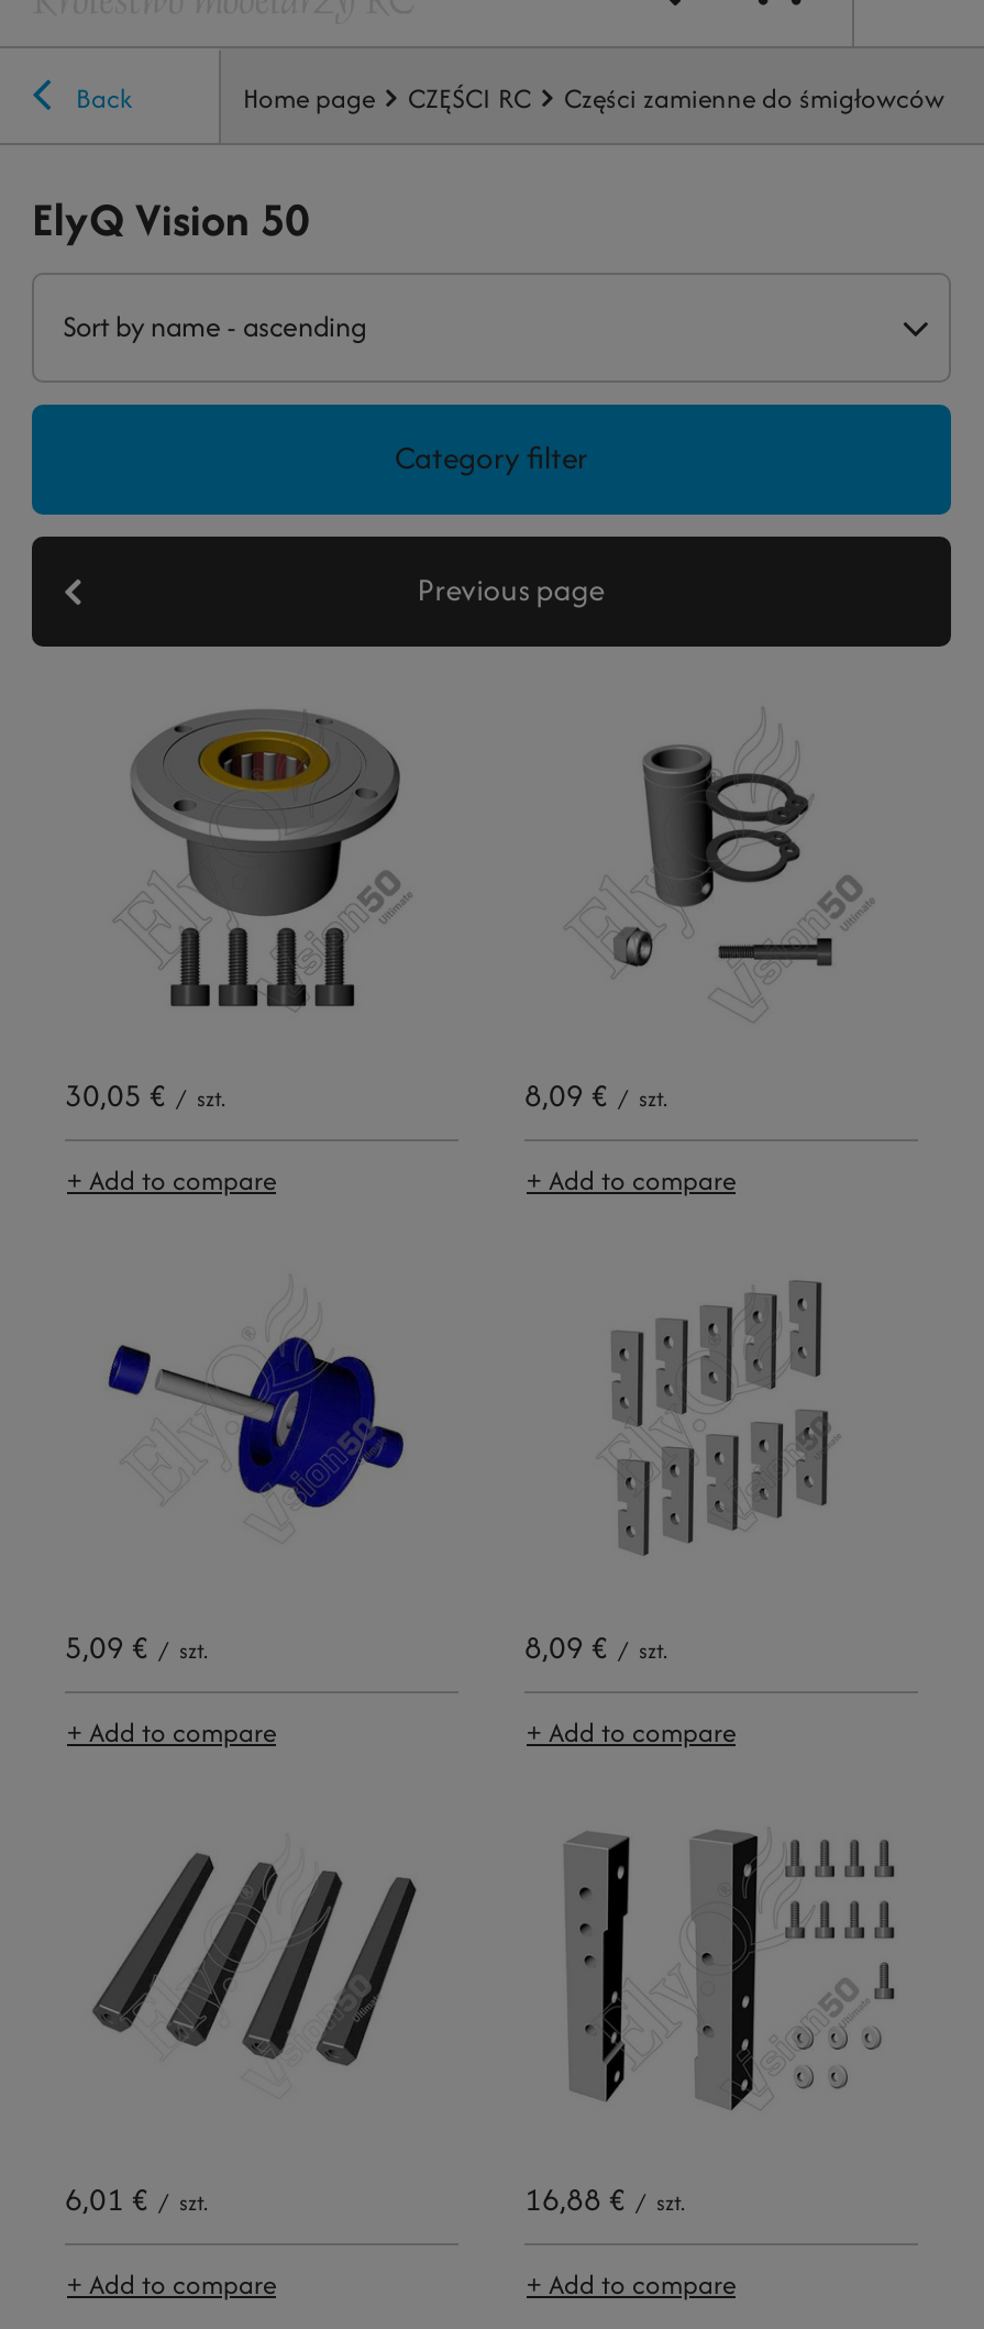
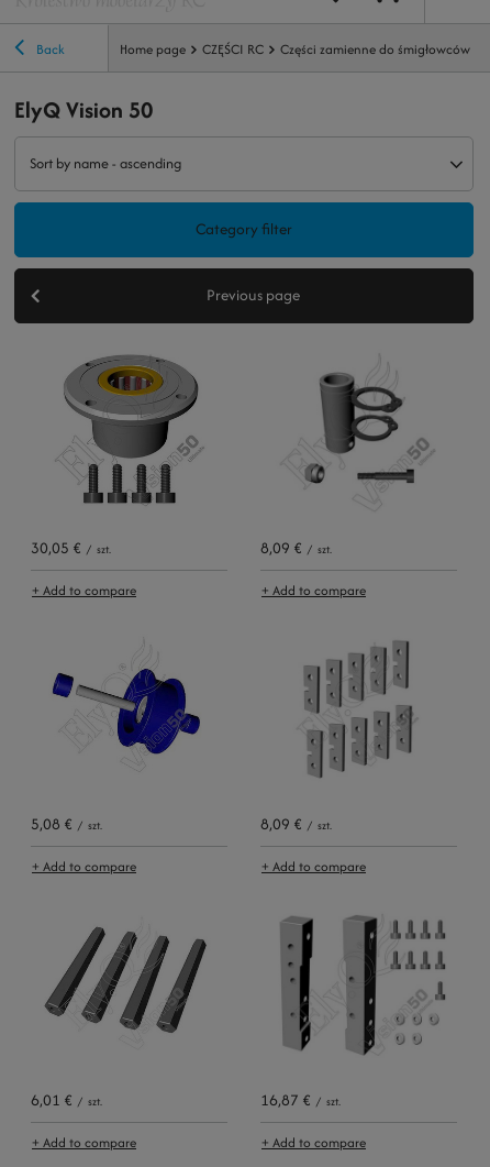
- 5,09 € / szt.
+ 5,08 € / szt.

- 16,88 € / szt.
+ 16,87 € / szt.
